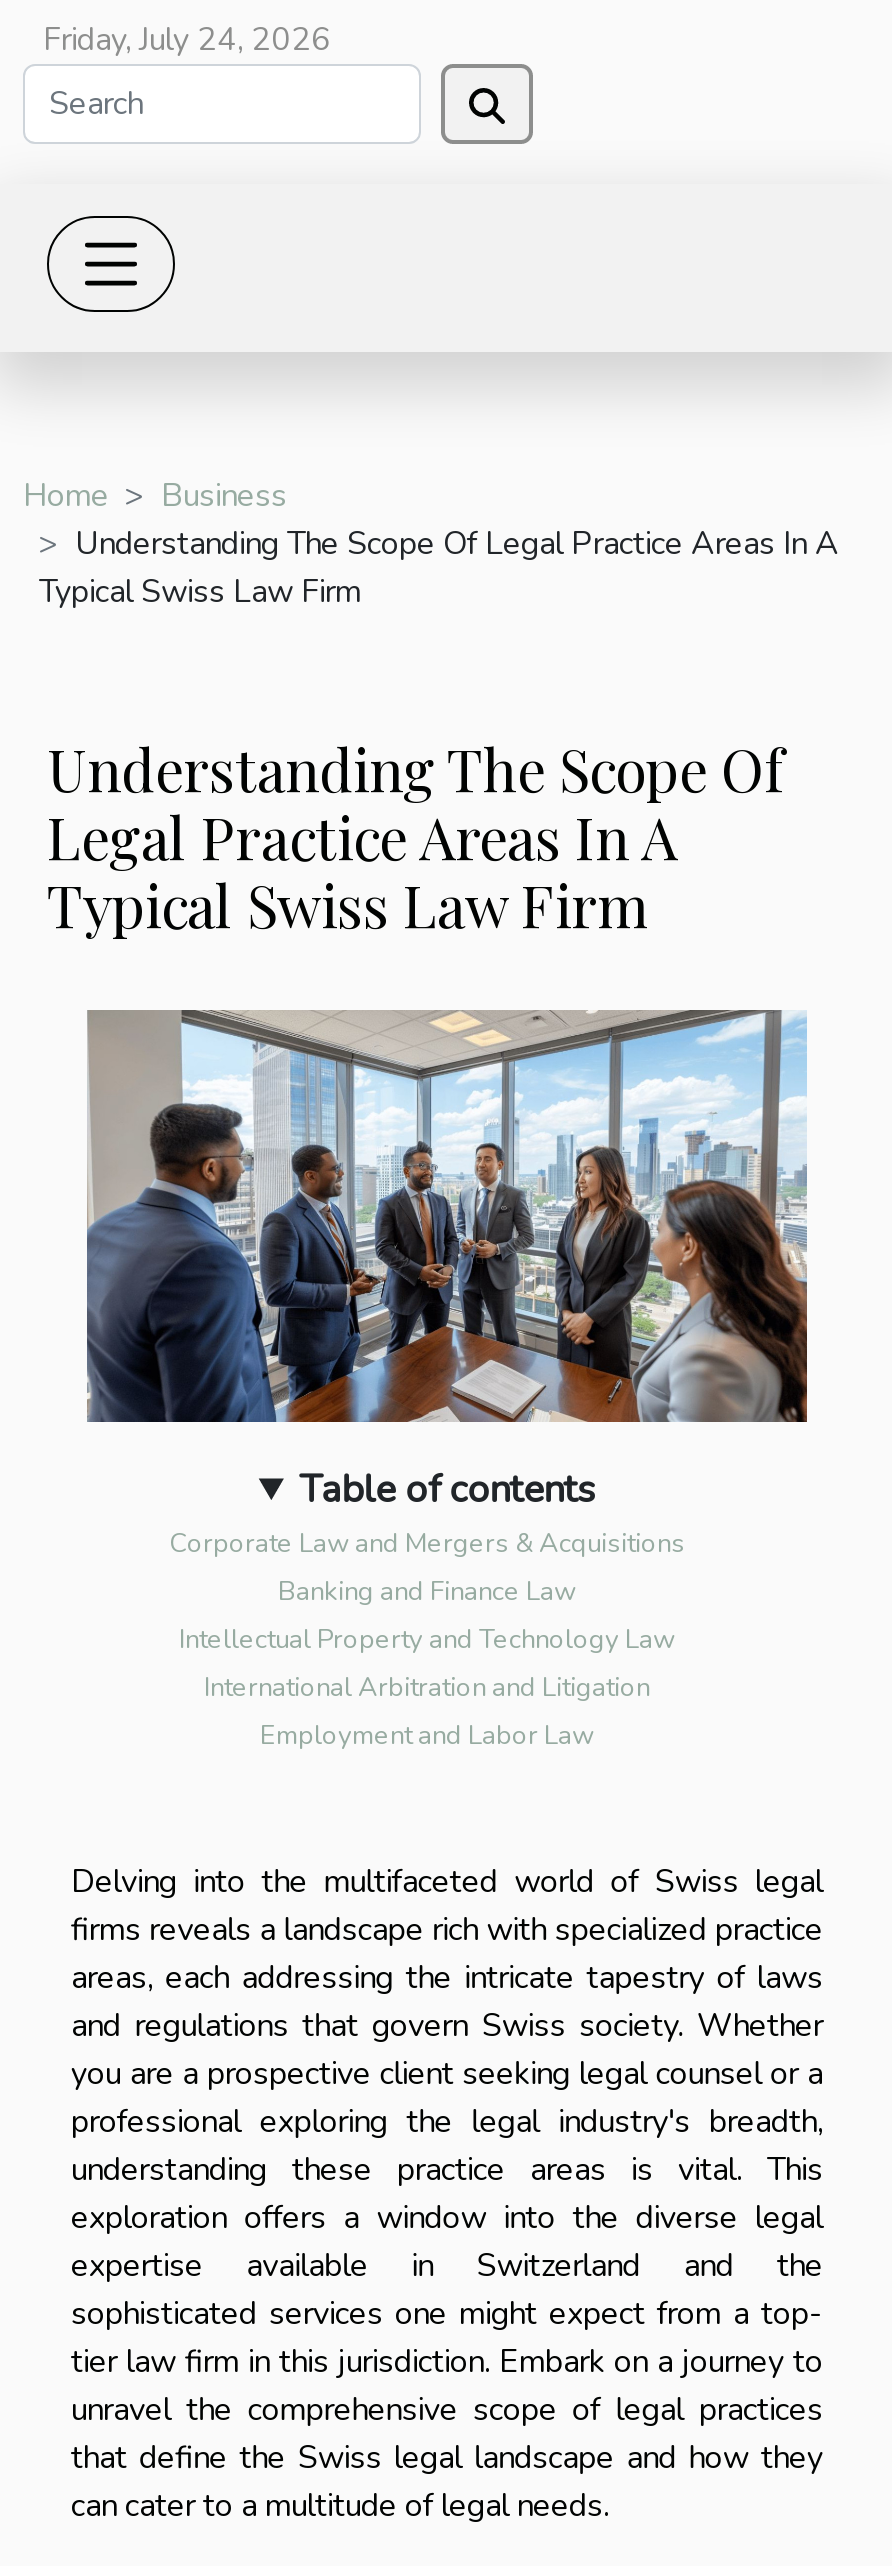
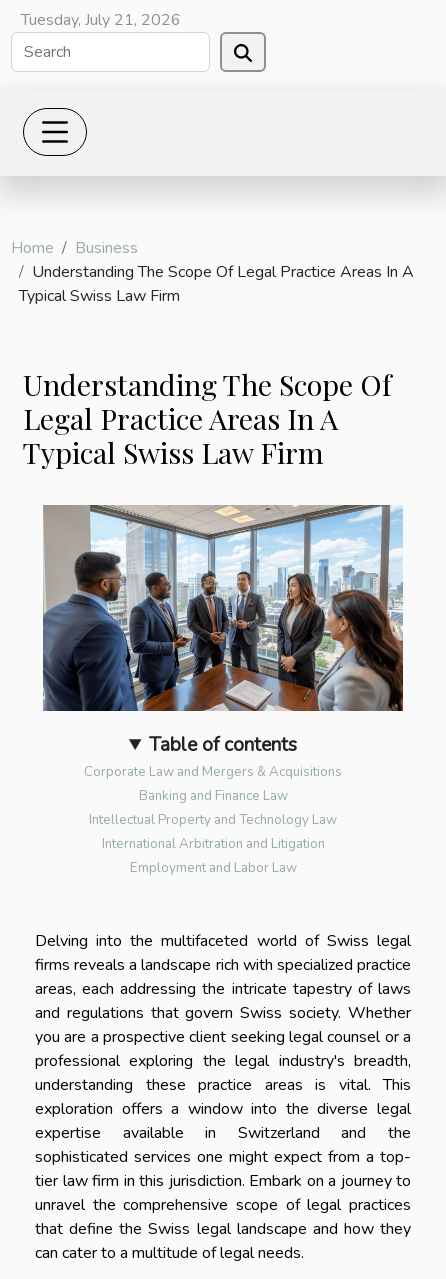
- Friday, July 24, 2026
+ Tuesday, July 21, 2026
